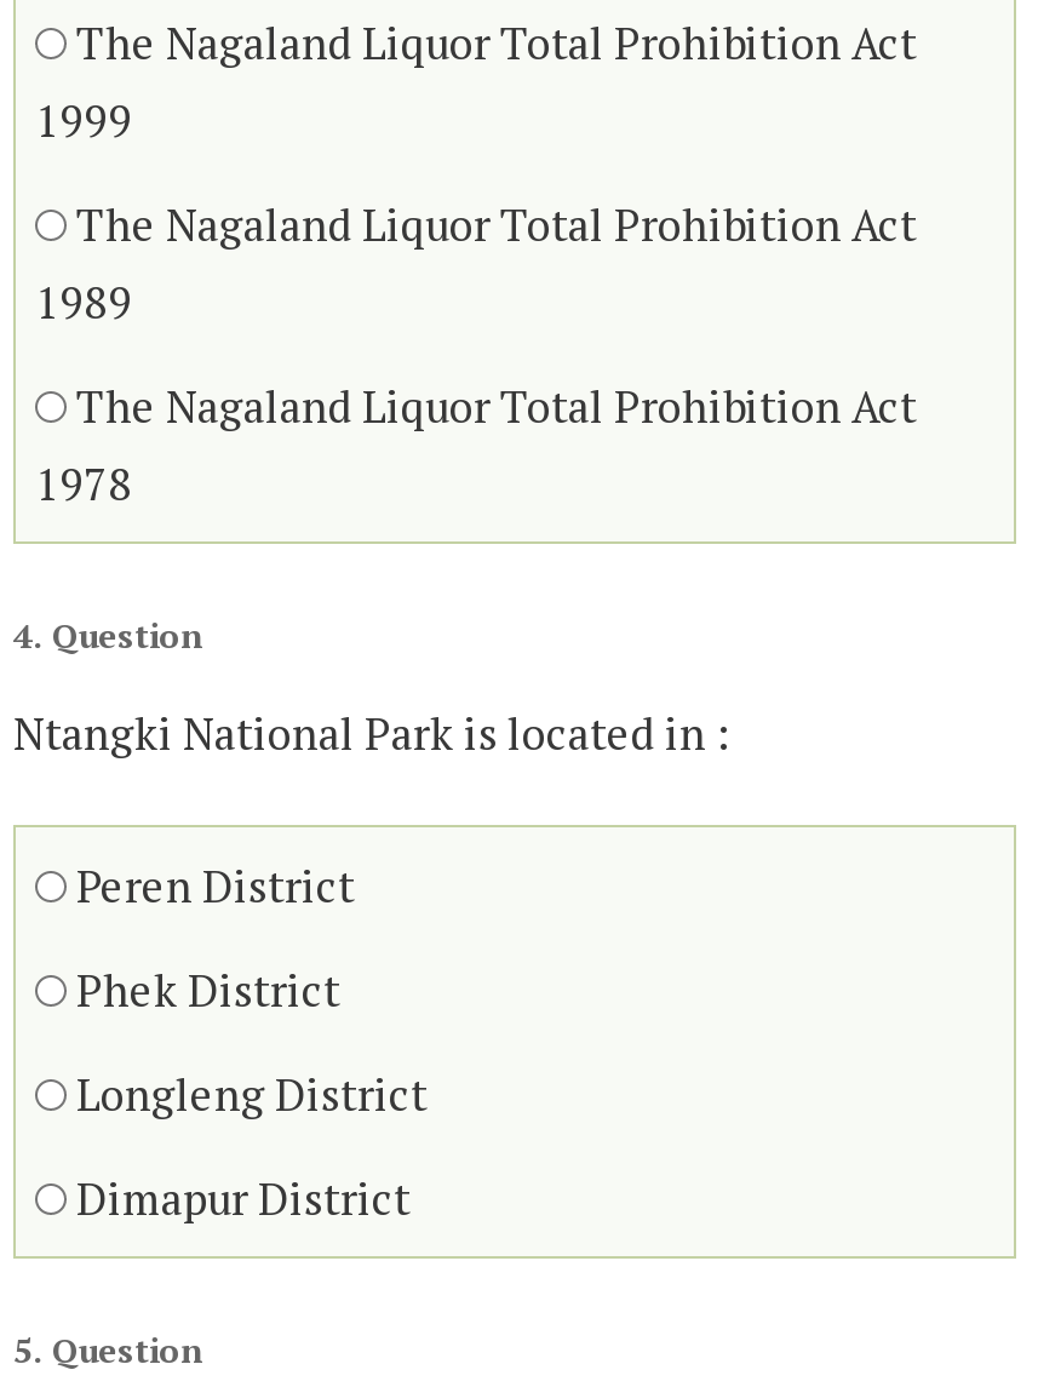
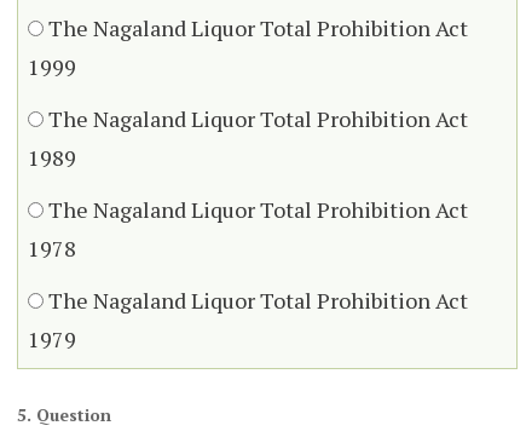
- 4. Question
- Ntangki National Park is located in :
- Peren District
- Phek District
- Longleng District
- Dimapur District
+ The Nagaland Liquor Total Prohibition Act
+ 1979
